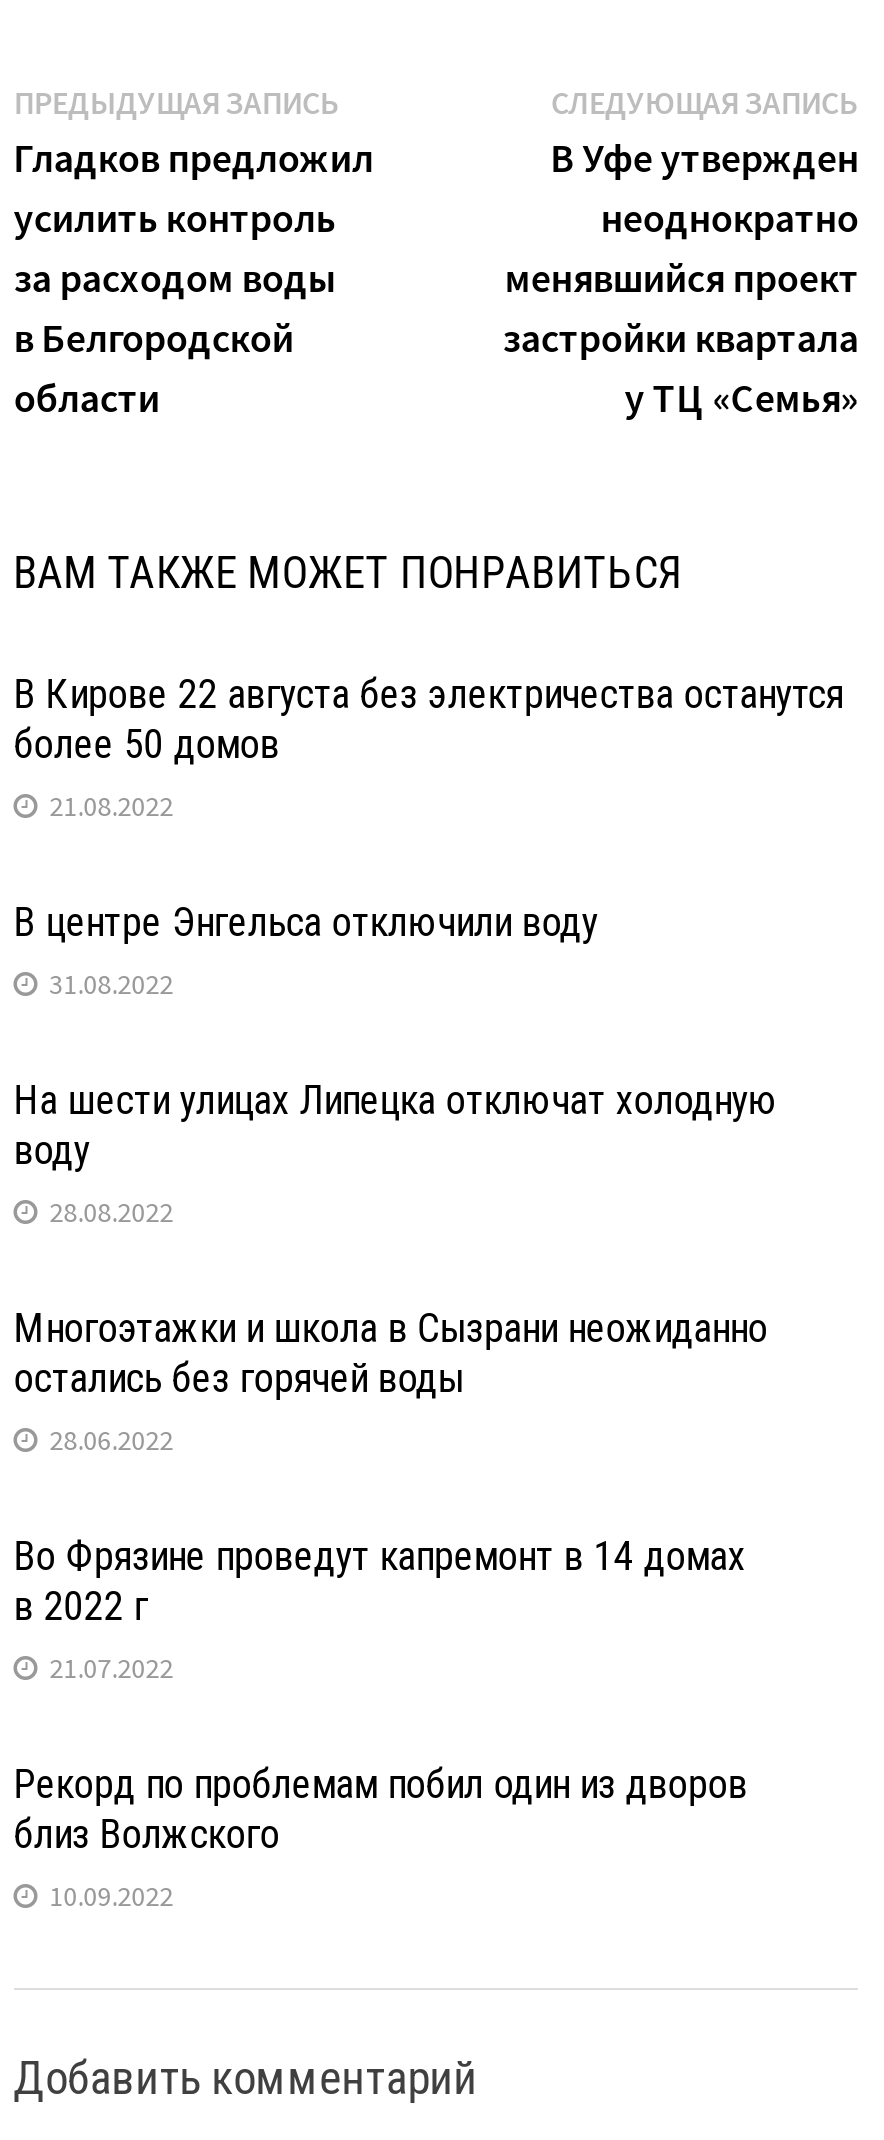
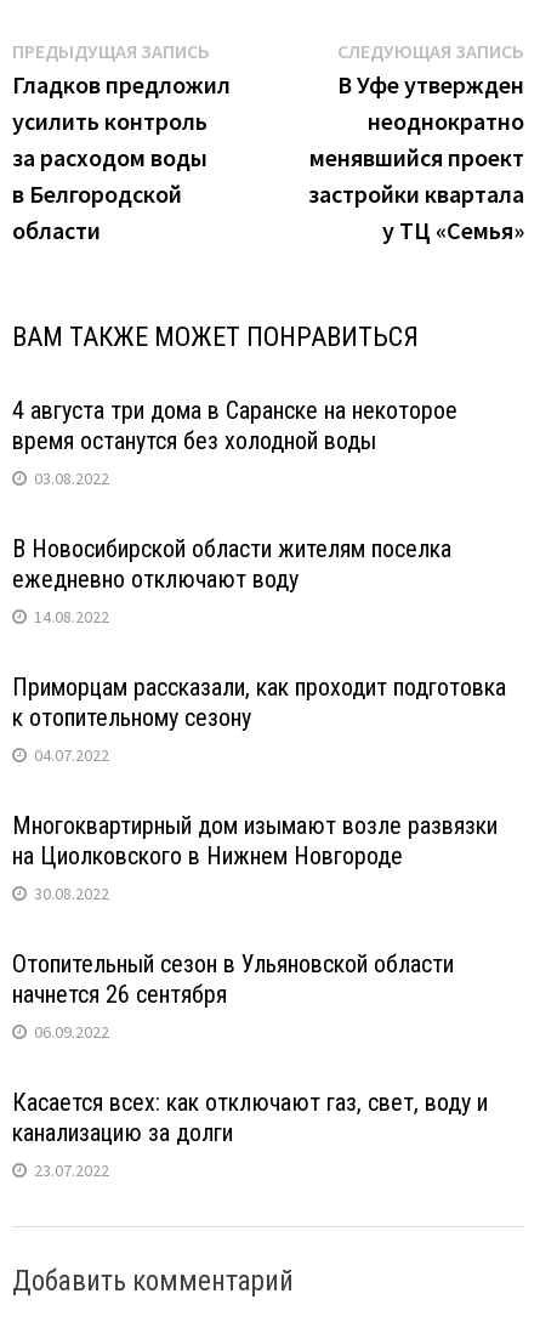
- В Кирове 22 августа без электричества останутся
- более 50 домов
- 21.08.2022
+ 4 августа три дома в Саранске на некоторое
+ время останутся без холодной воды
+ 03.08.2022

- В центре Энгельса отключили воду
- 31.08.2022
+ В Новосибирской области жителям поселка
+ ежедневно отключают воду
+ 14.08.2022

- На шести улицах Липецка отключат холодную
- воду
- 28.08.2022
+ Приморцам рассказали, как проходит подготовка
+ к отопительному сезону
+ 04.07.2022

- Многоэтажки и школа в Сызрани неожиданно
- остались без горячей воды
- 28.06.2022
+ Многоквартирный дом изымают возле развязки
+ на Циолковского в Нижнем Новгороде
+ 30.08.2022

- Во Фрязине проведут капремонт в 14 домах
- в 2022 г
- 21.07.2022
+ Отопительный сезон в Ульяновской области
+ начнется 26 сентября
+ 06.09.2022

- Рекорд по проблемам побил один из дворов
- близ Волжского
- 10.09.2022
+ Касается всех: как отключают газ, свет, воду и
+ канализацию за долги
+ 23.07.2022
